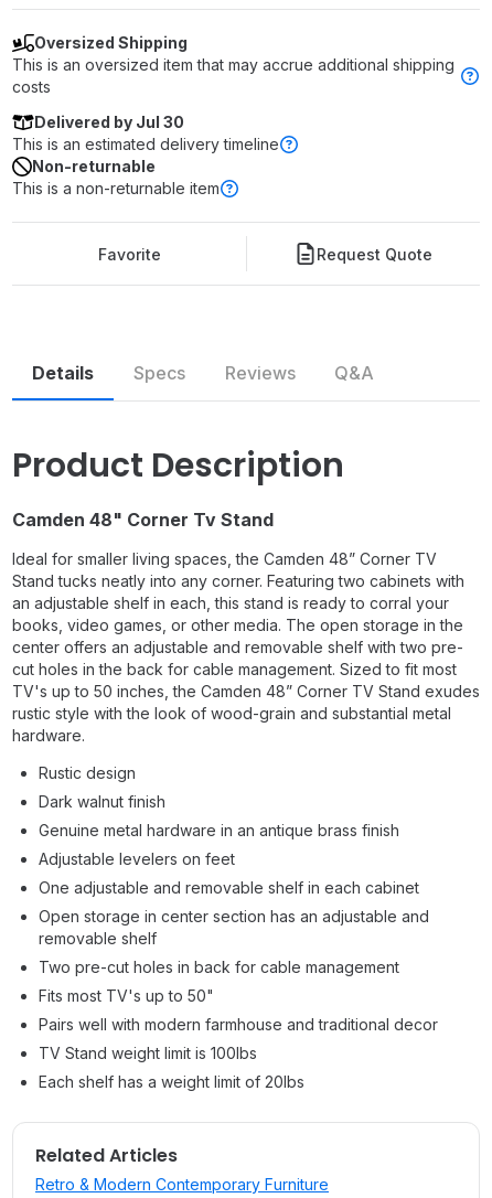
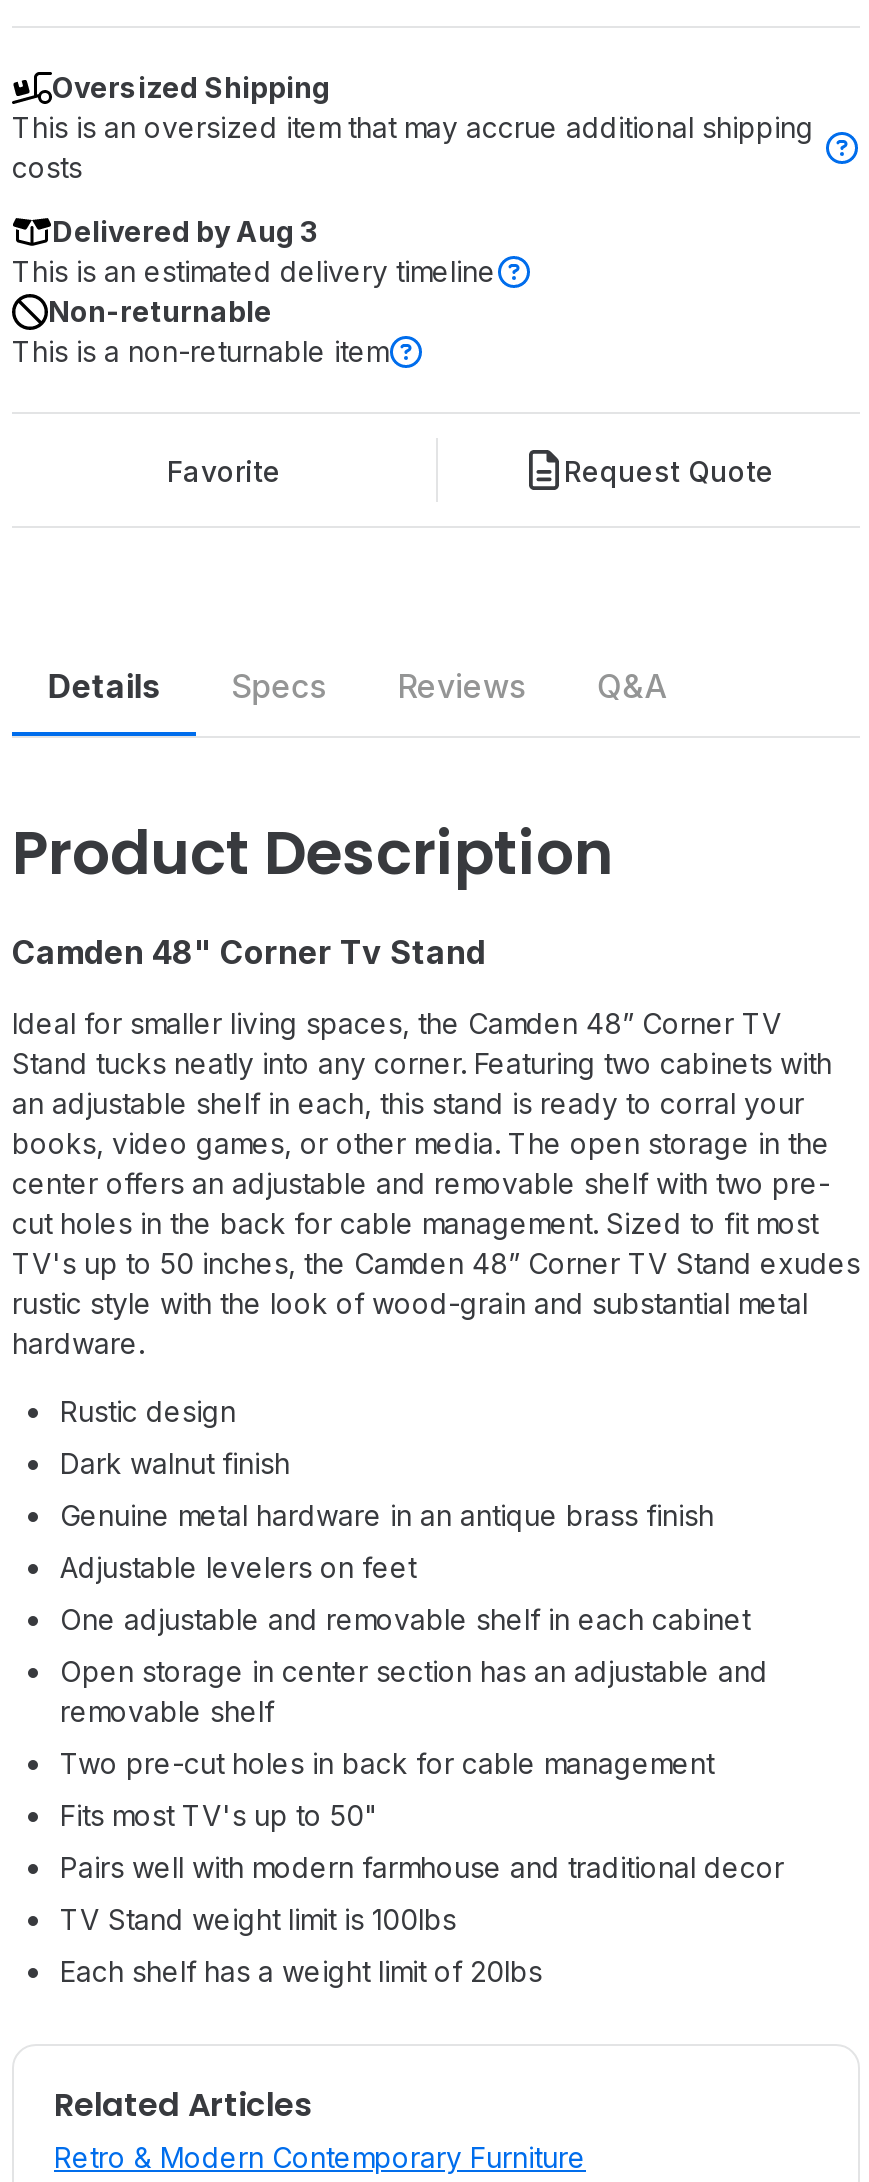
- Delivered by Jul 30
+ Delivered by Aug 3
